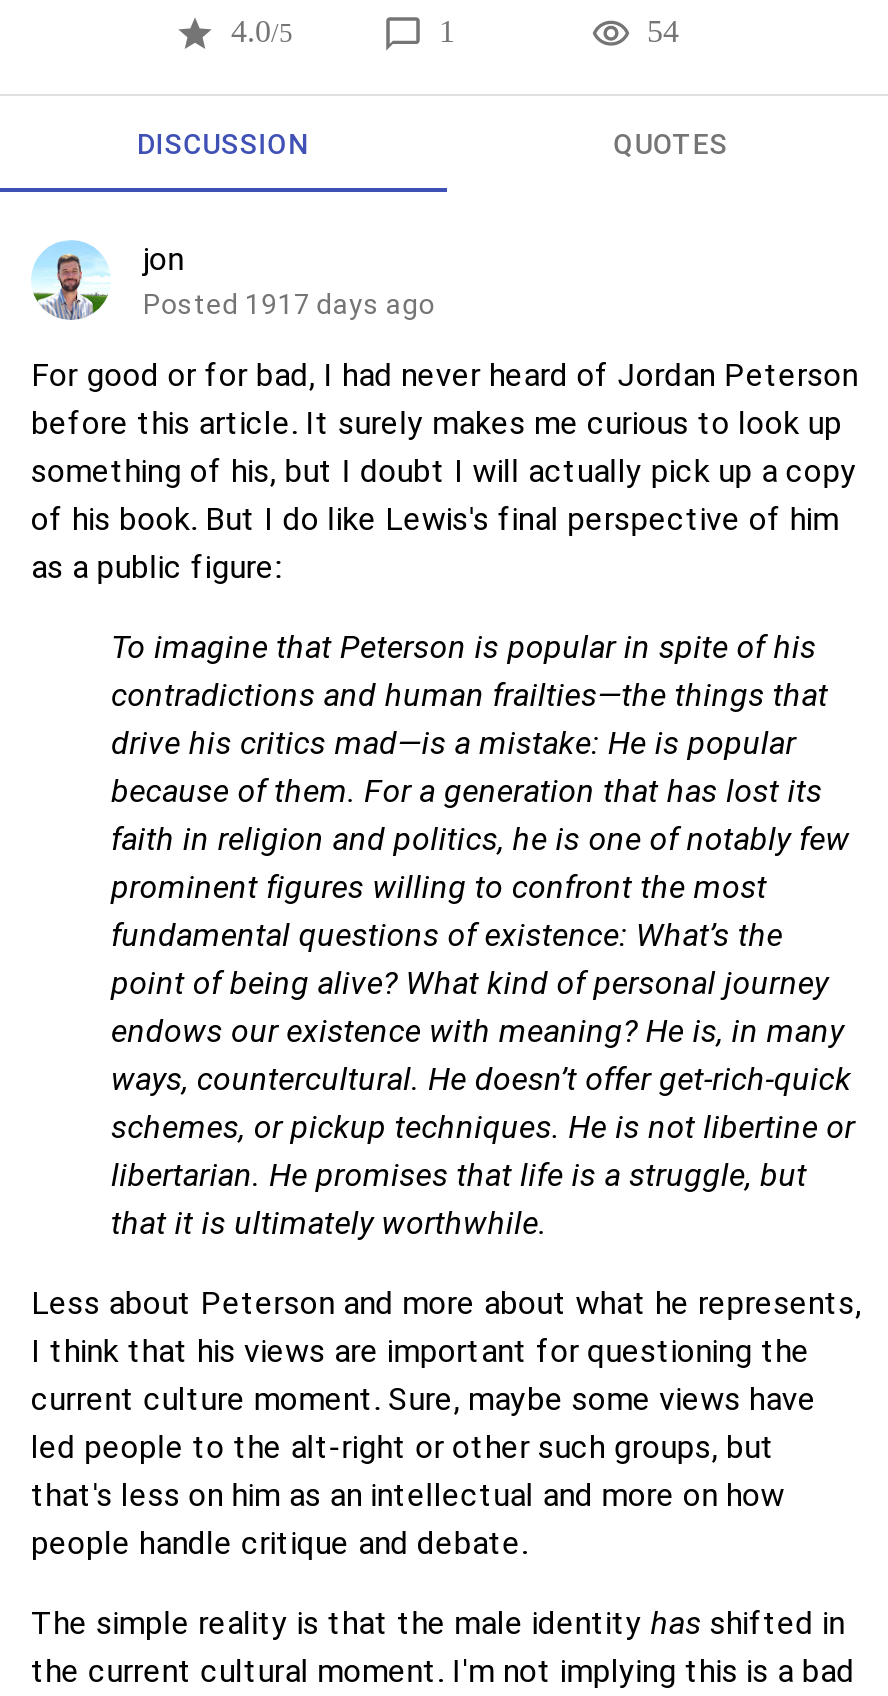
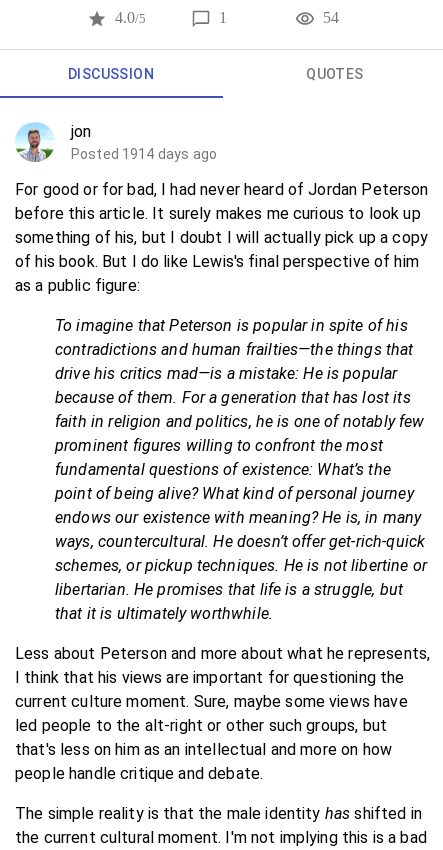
- Posted 1917 days ago
+ Posted 1914 days ago
